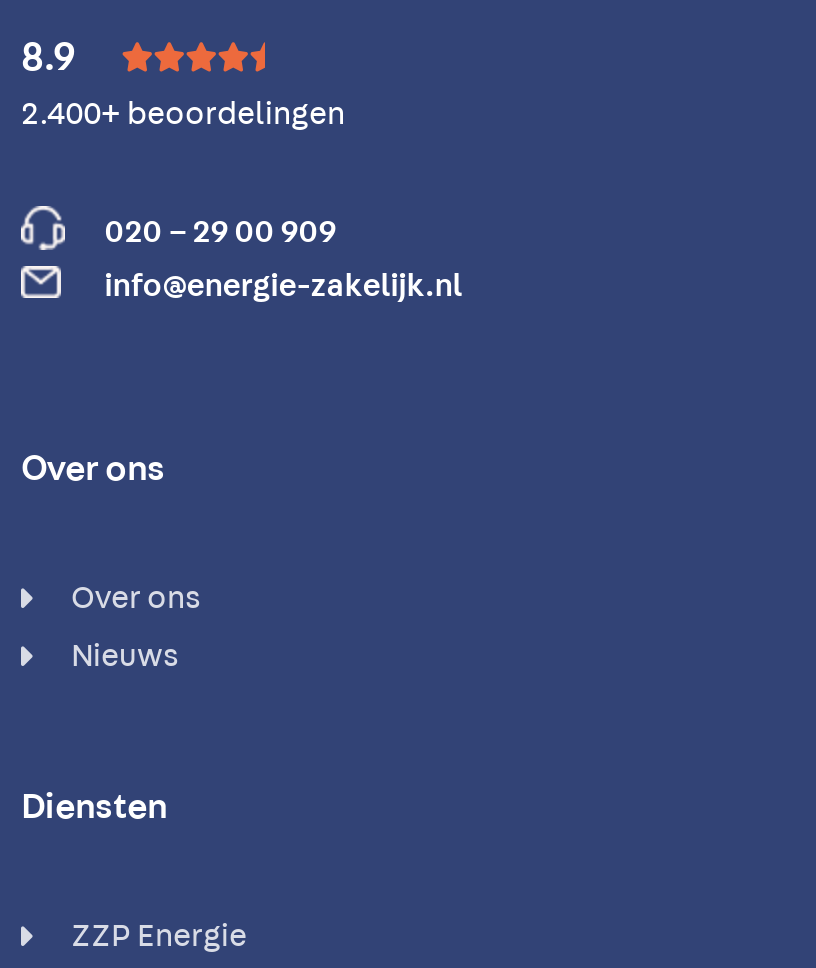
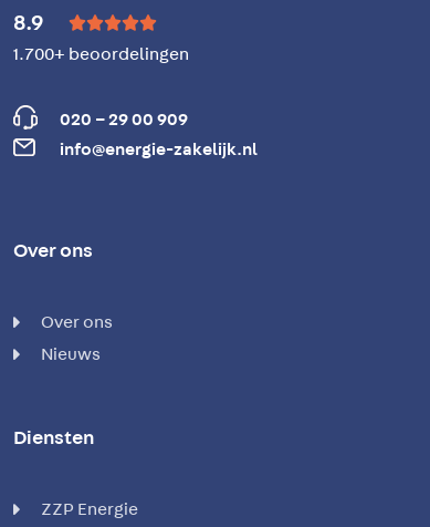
- 2.400+ beoordelingen
+ 1.700+ beoordelingen
